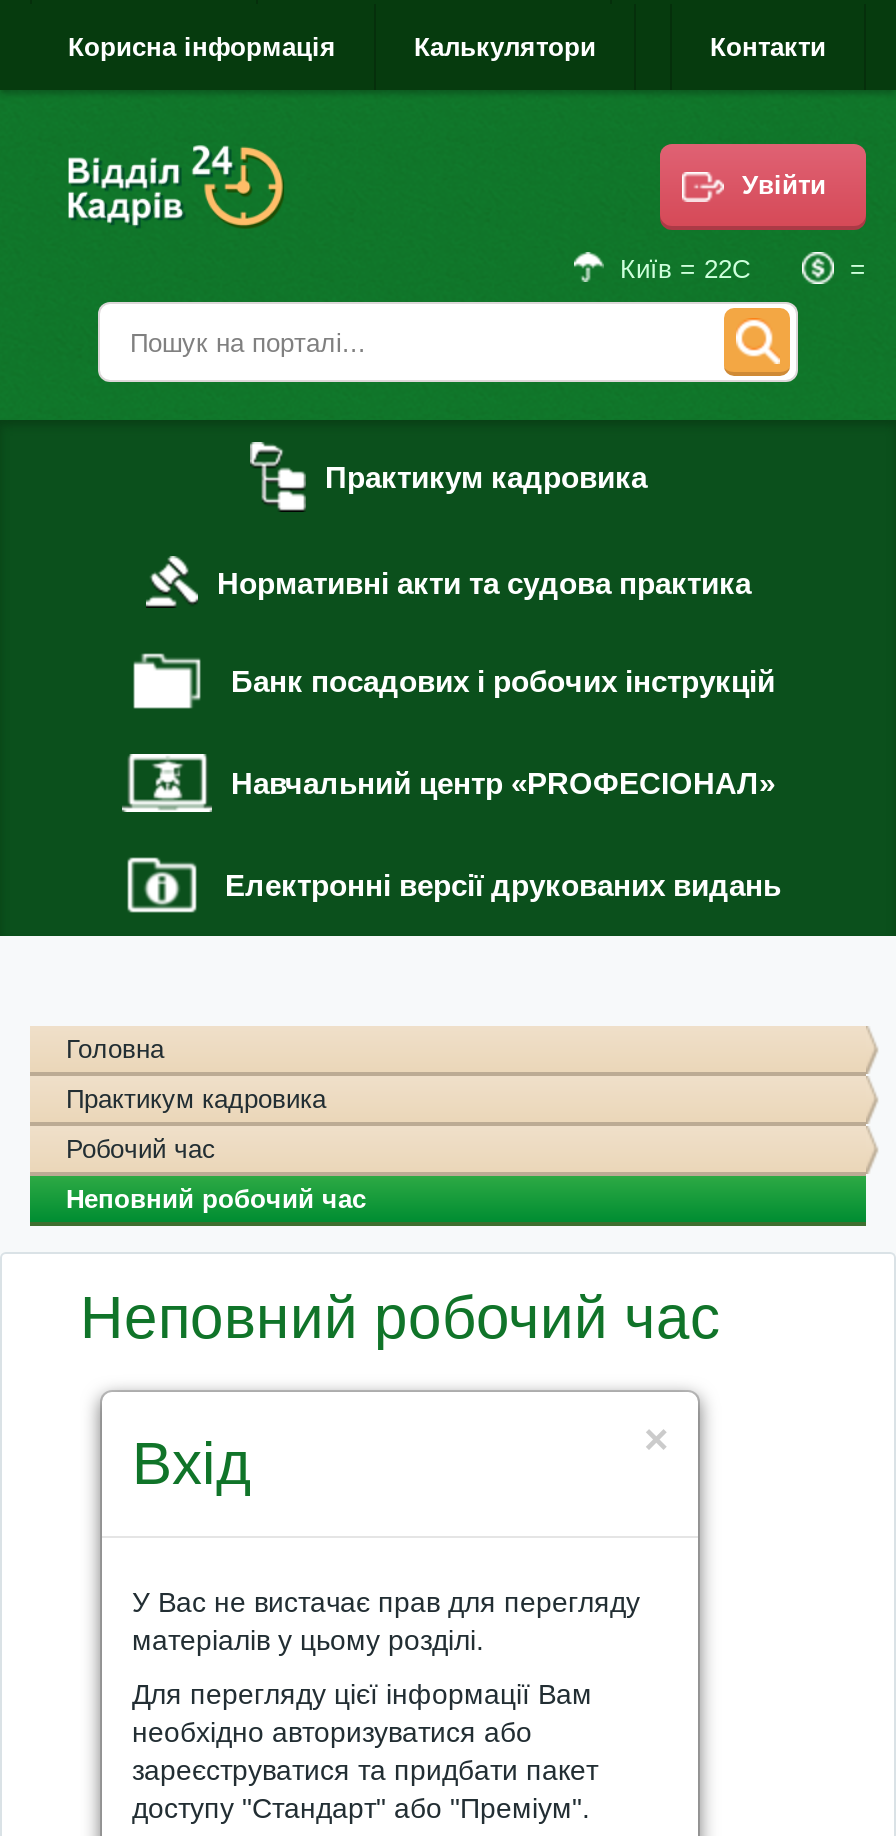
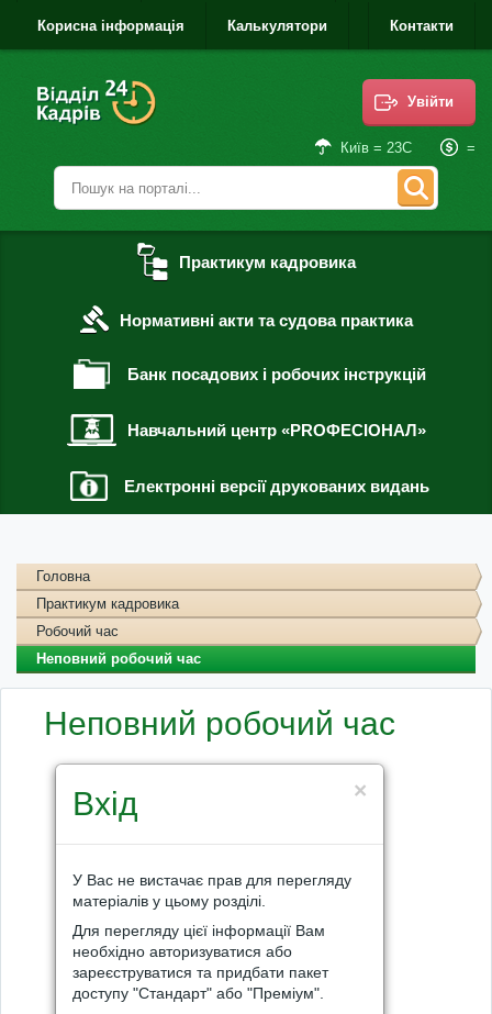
- Київ = 22С
+ Київ = 23С
